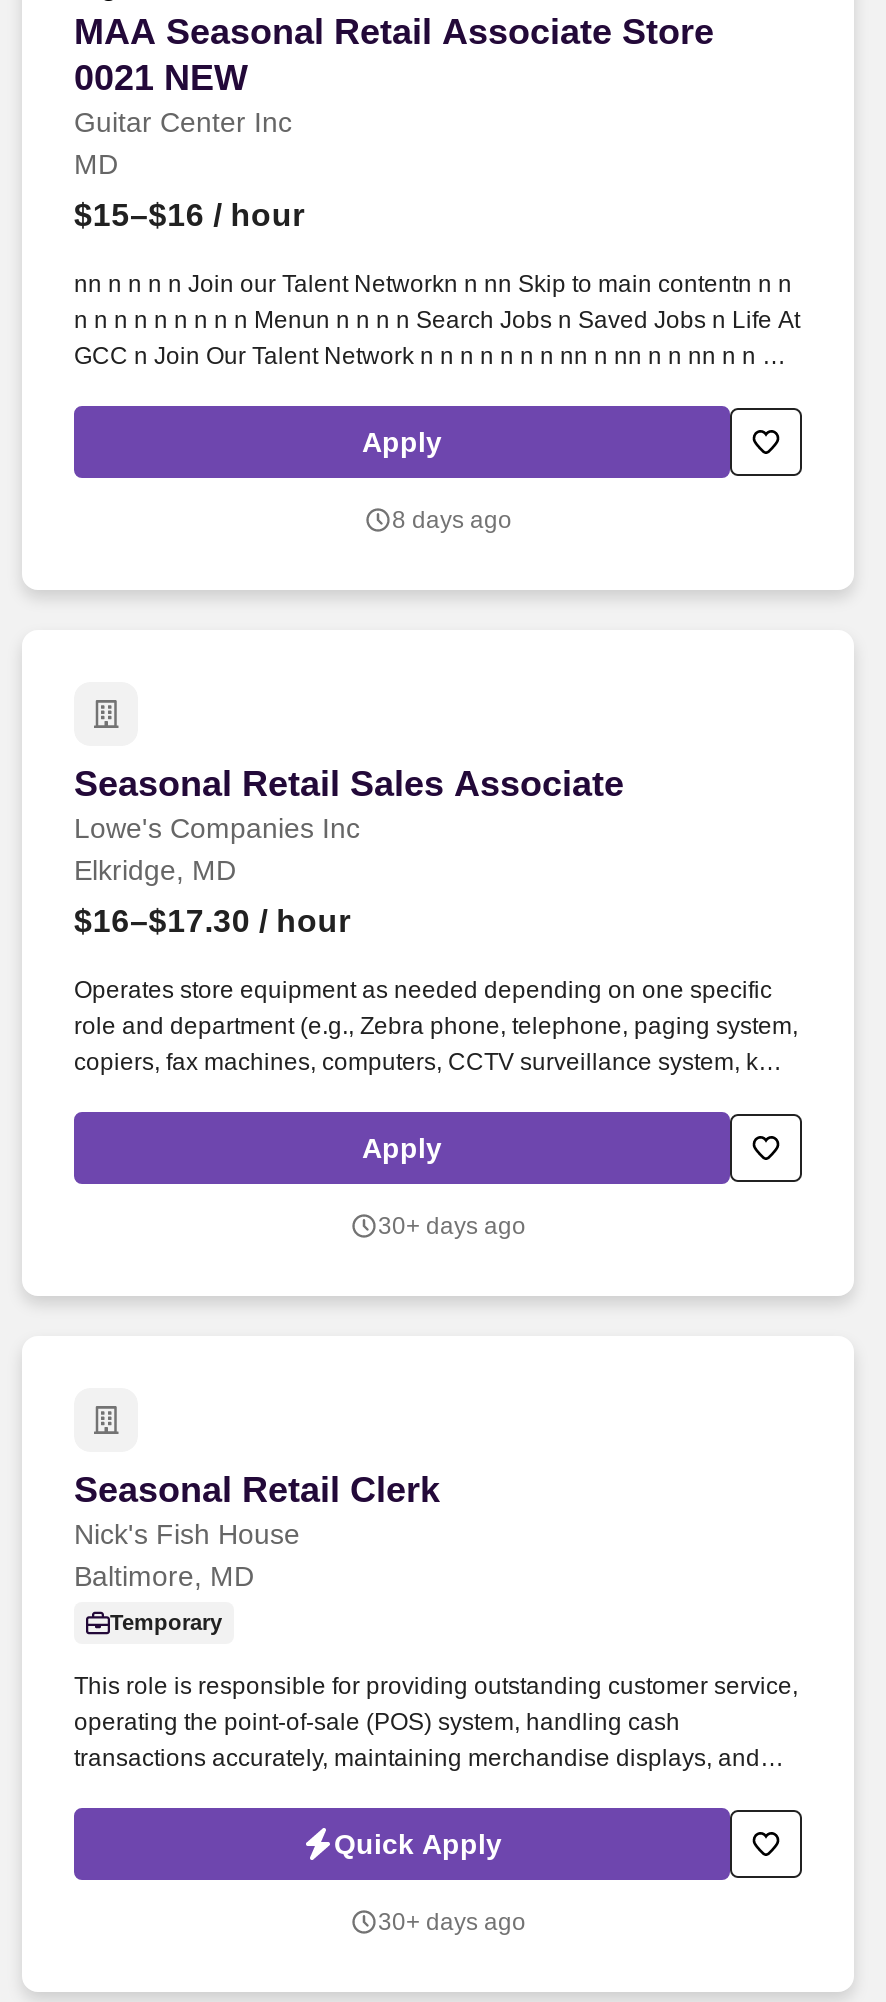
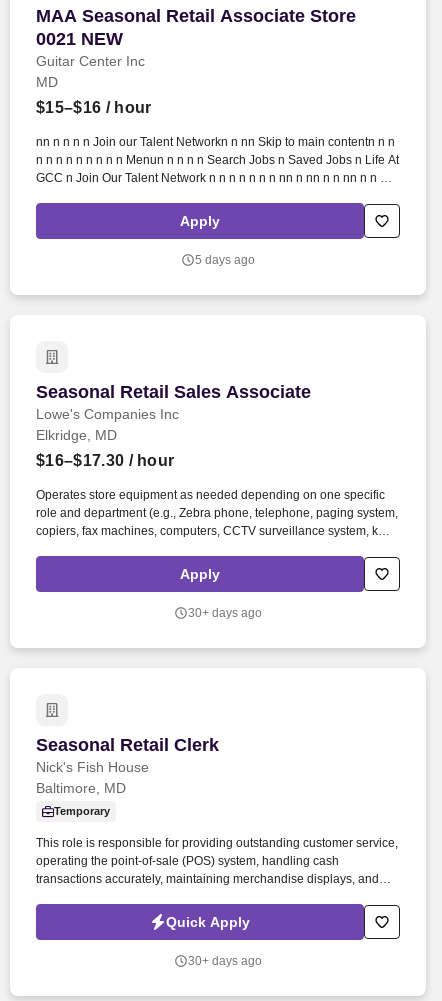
- 8 days ago
+ 5 days ago
